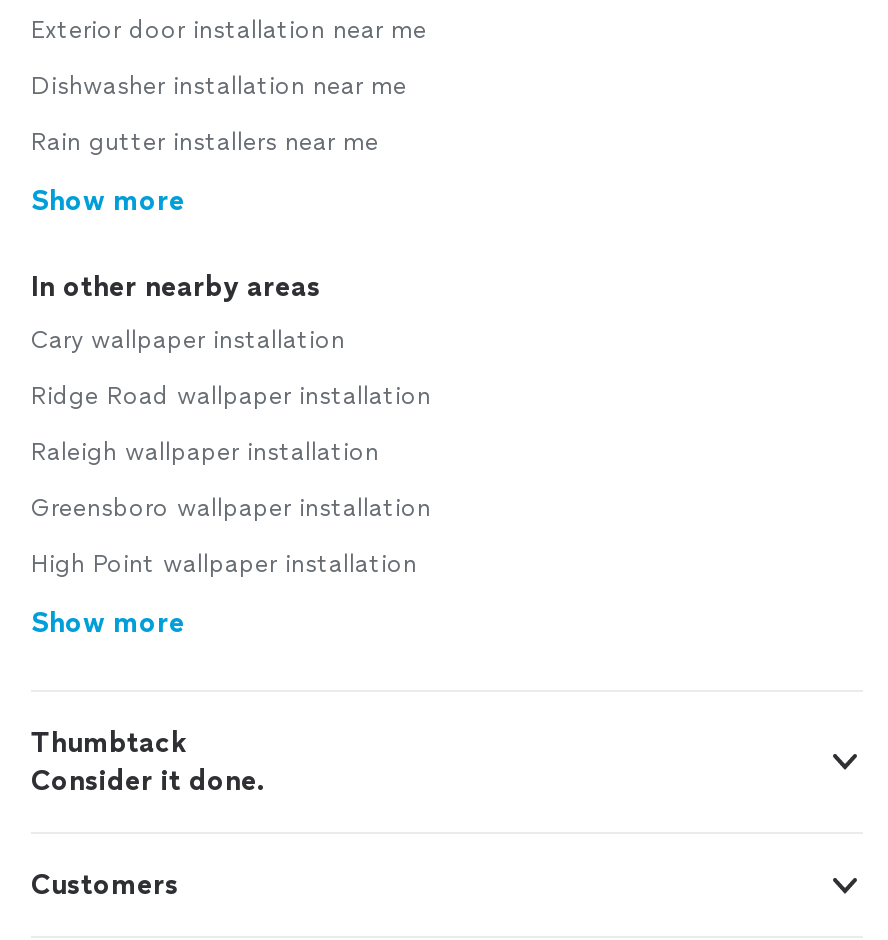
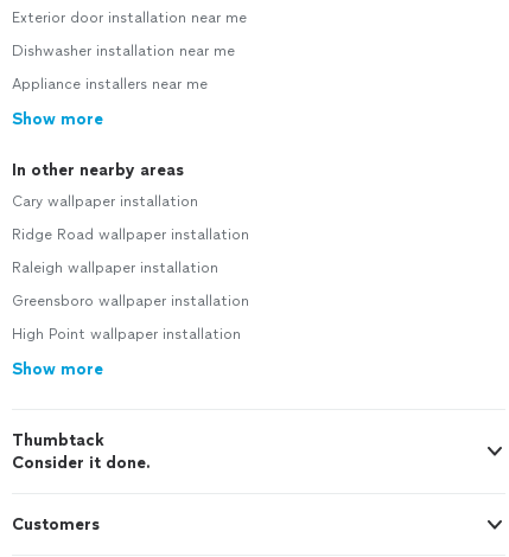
- Rain gutter installers near me
+ Appliance installers near me
